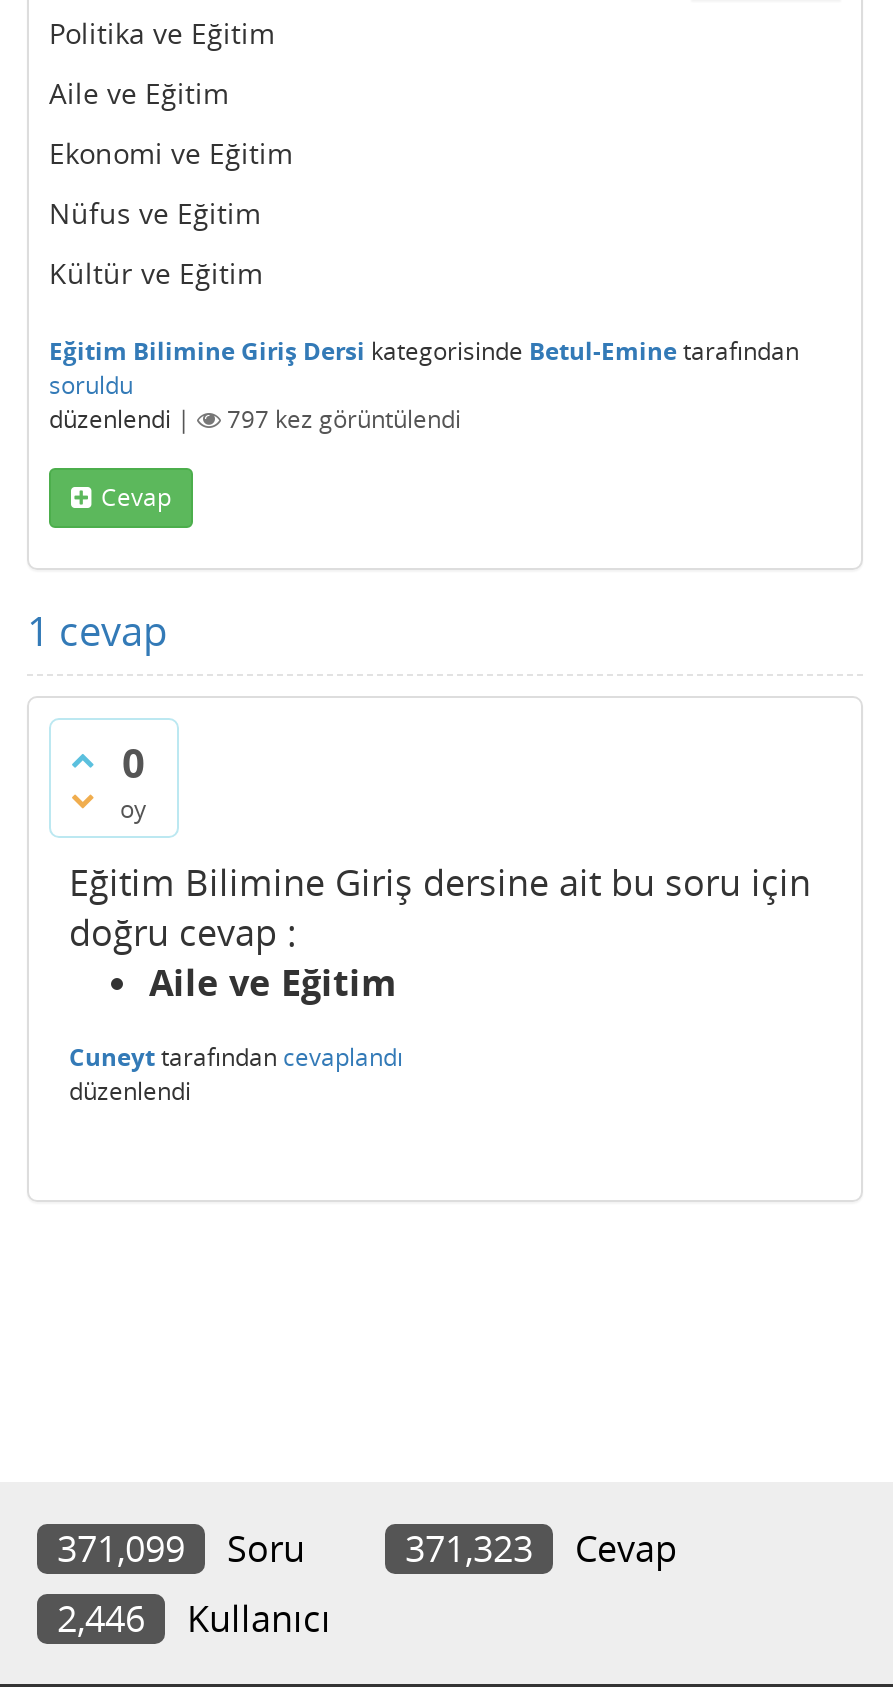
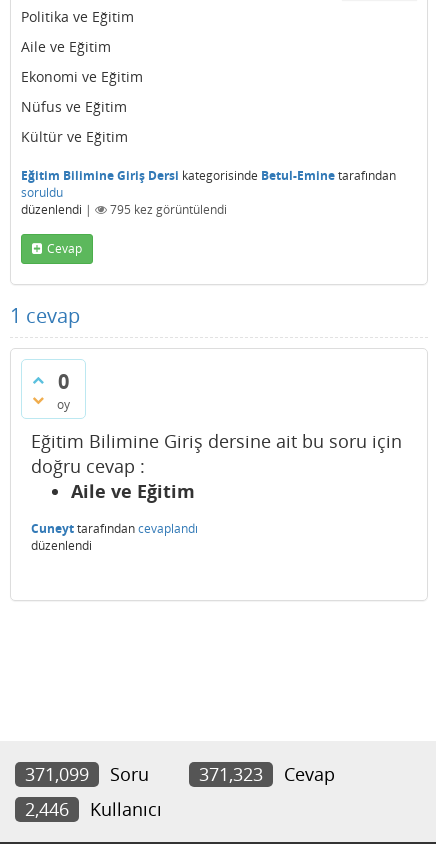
- 797 kez görüntülendi
+ 795 kez görüntülendi
